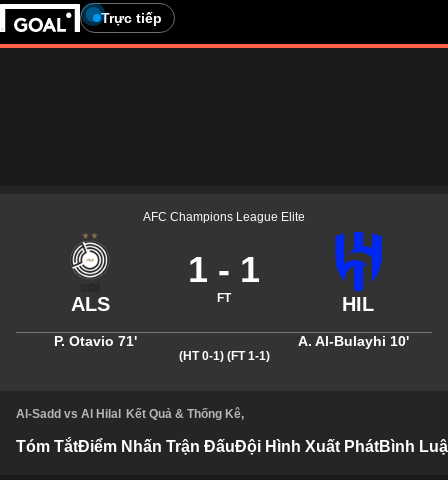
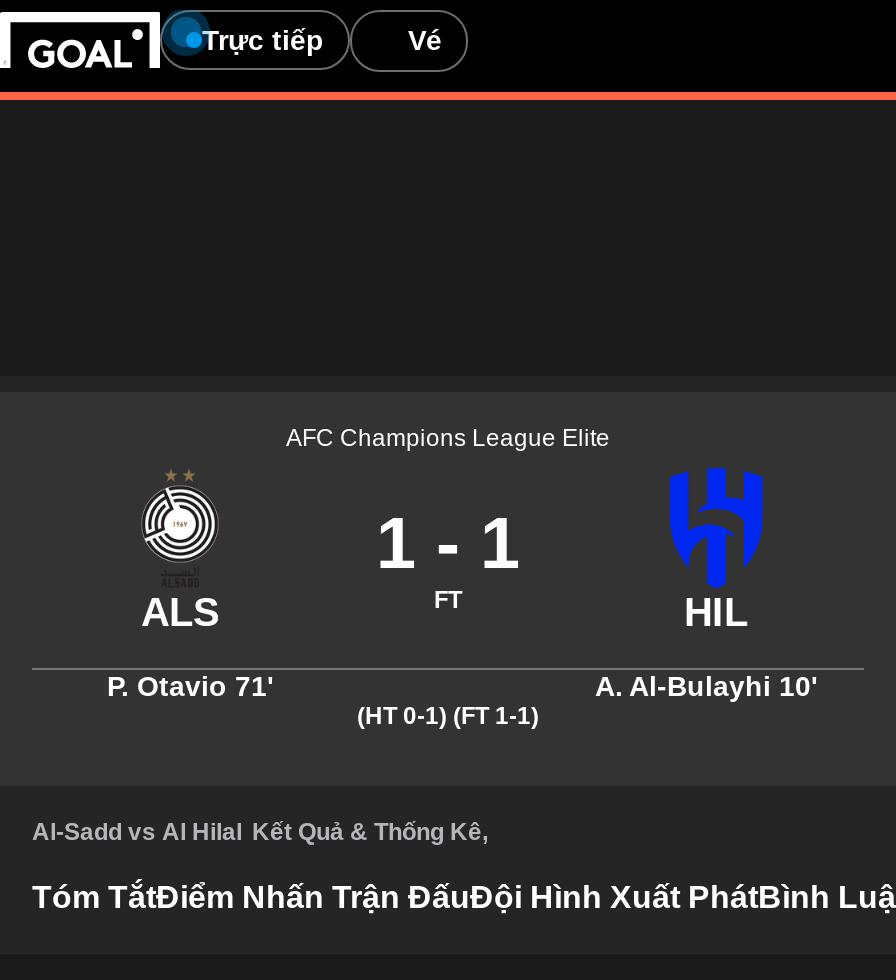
+ Vé
